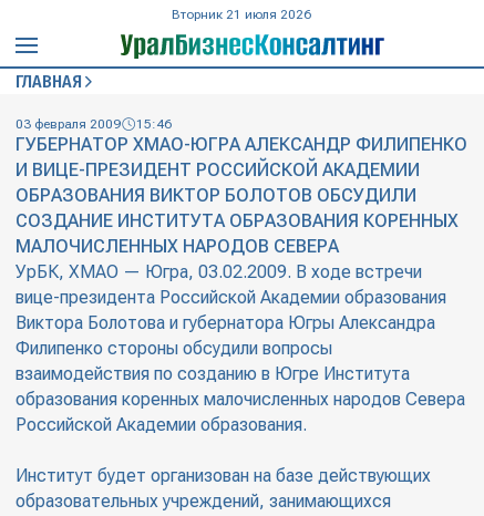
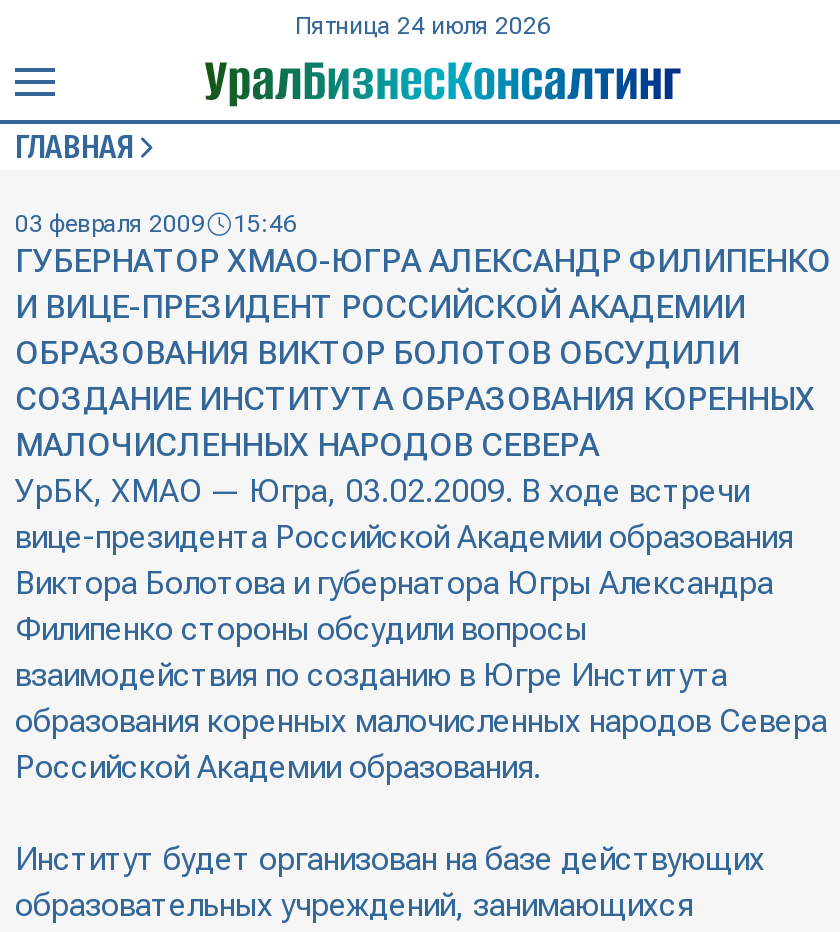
- Вторник 21 июля 2026
+ Пятница 24 июля 2026
